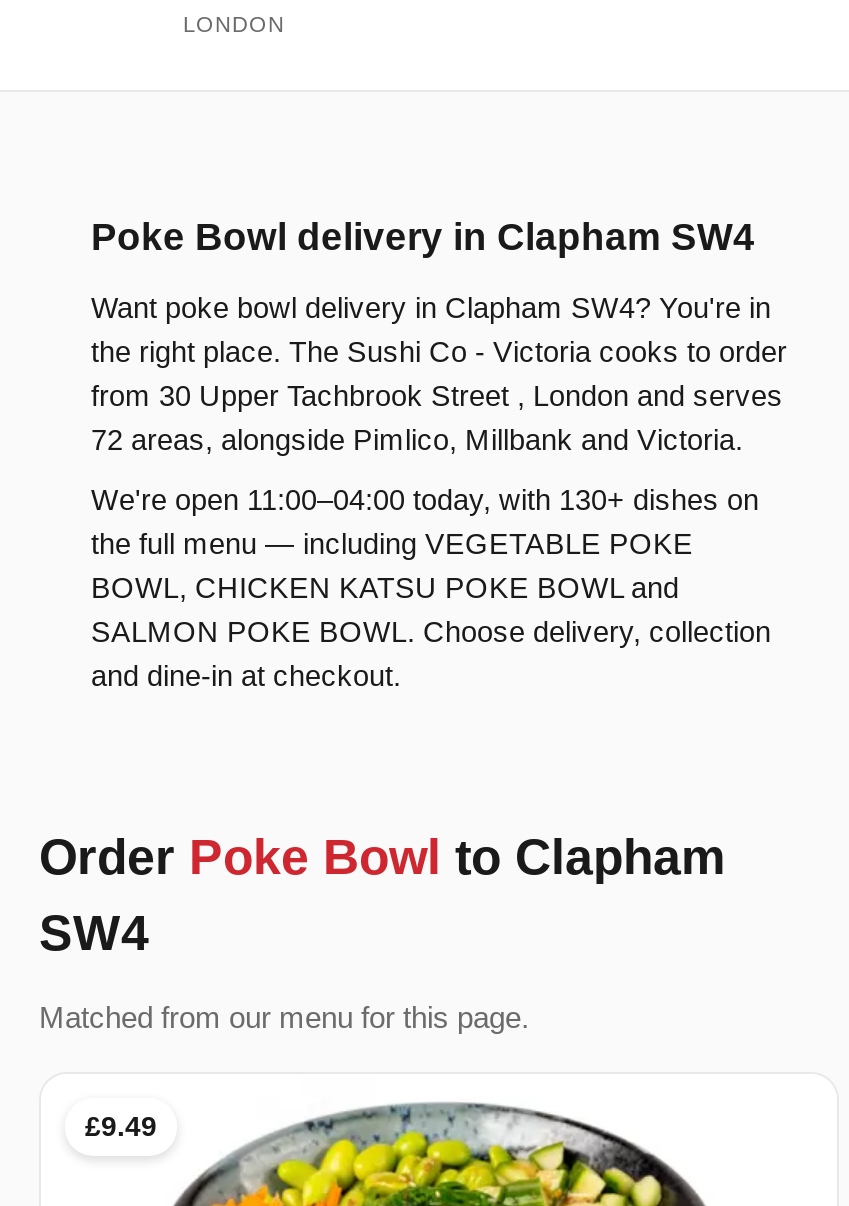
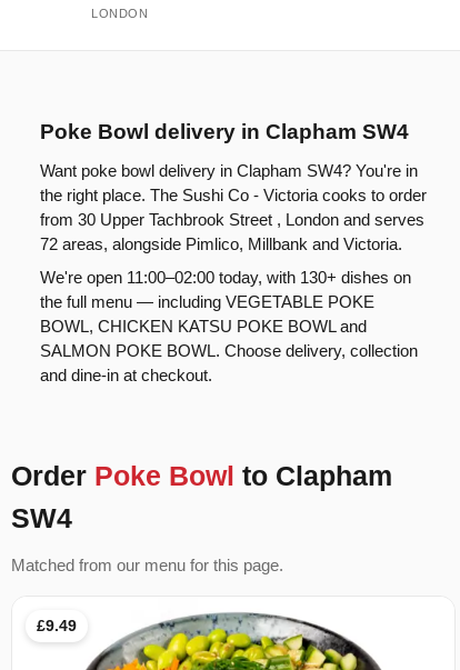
- We're open 11:00–04:00 today, with 130+ dishes on
+ We're open 11:00–02:00 today, with 130+ dishes on
